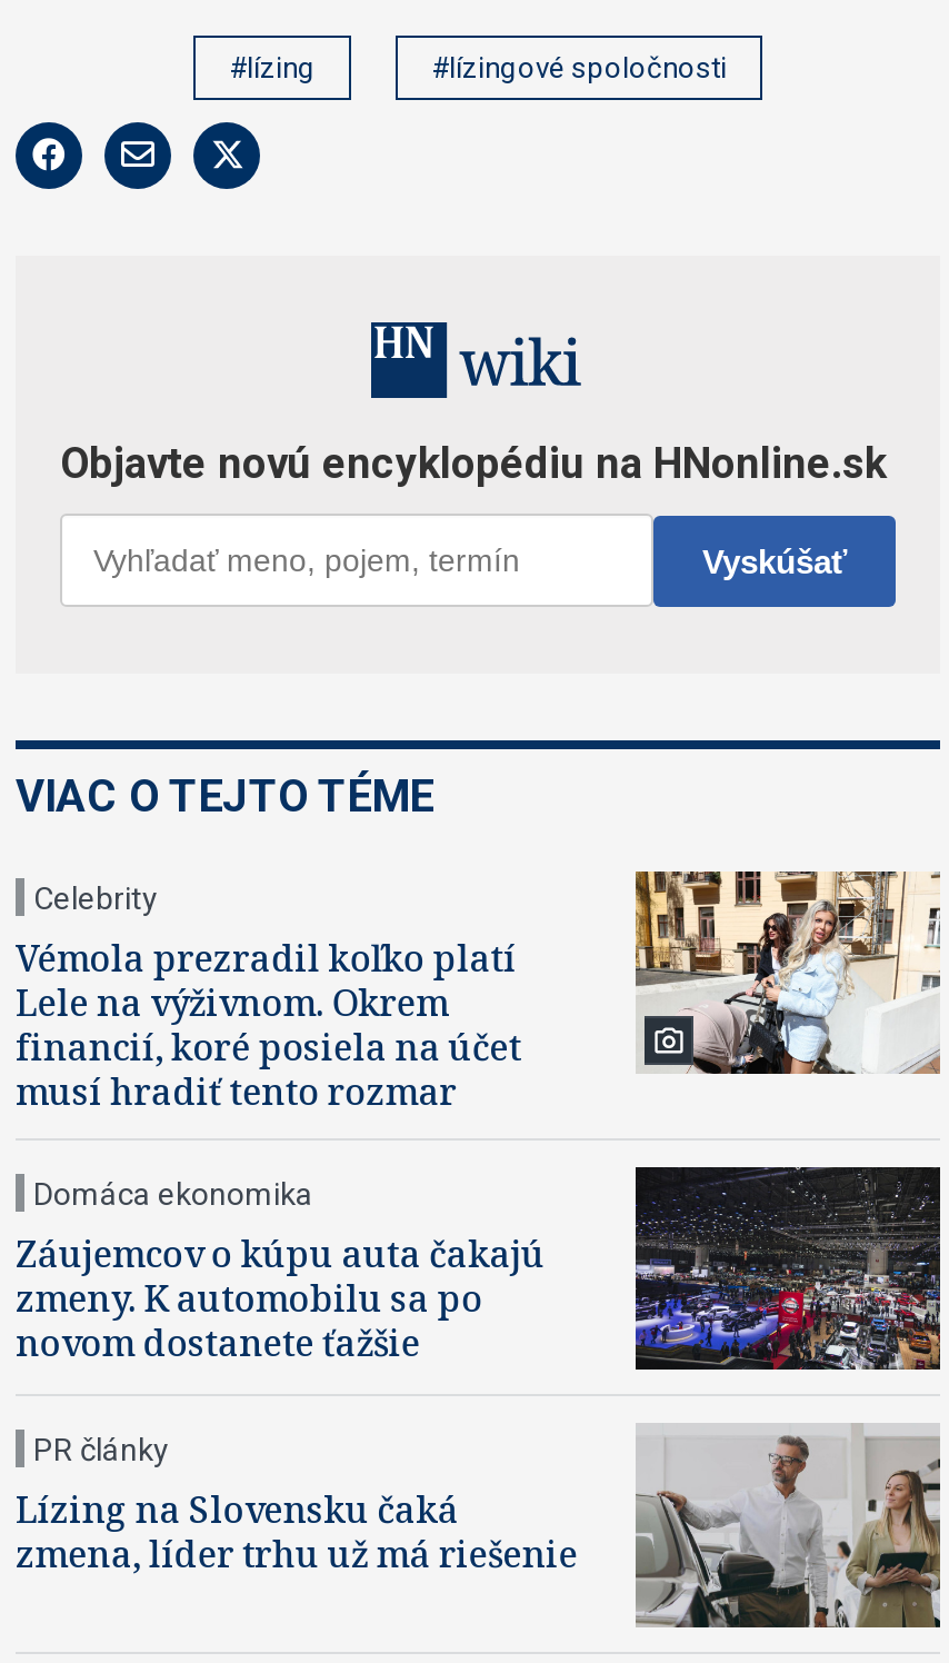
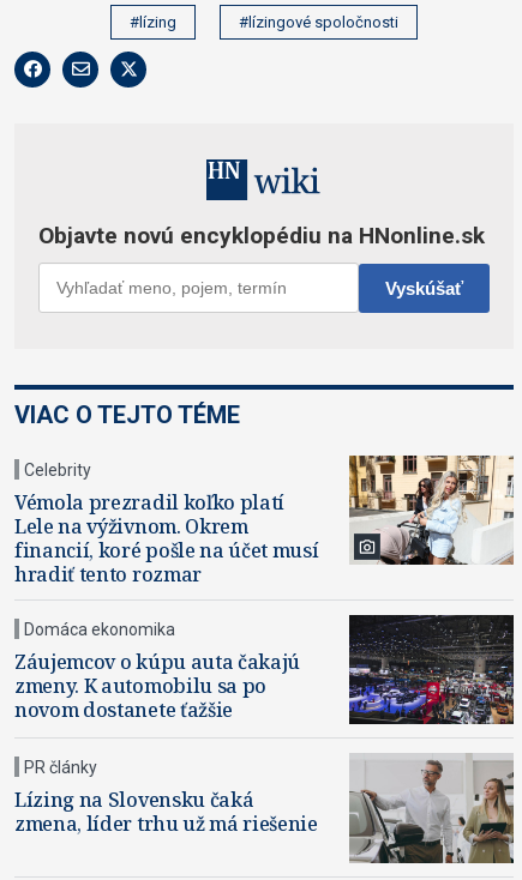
- financií, koré posiela na účet
- musí hradiť tento rozmar
+ financií, koré pošle na účet musí
+ hradiť tento rozmar
